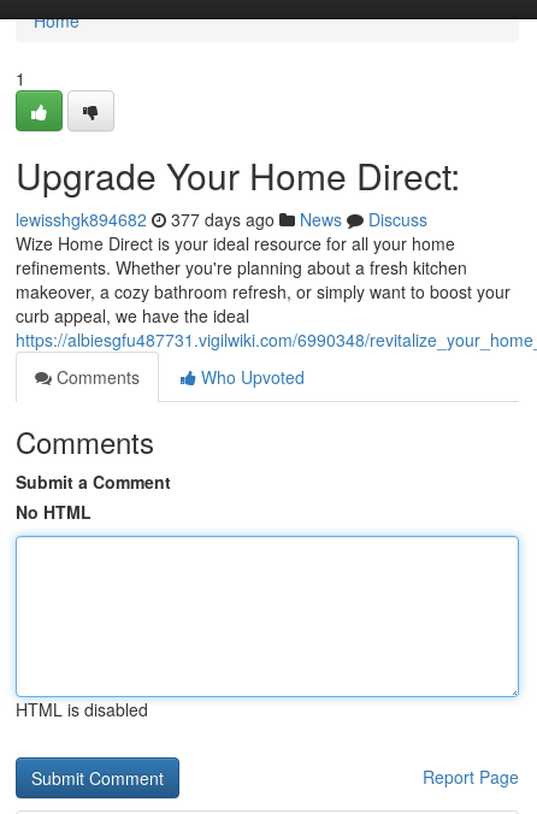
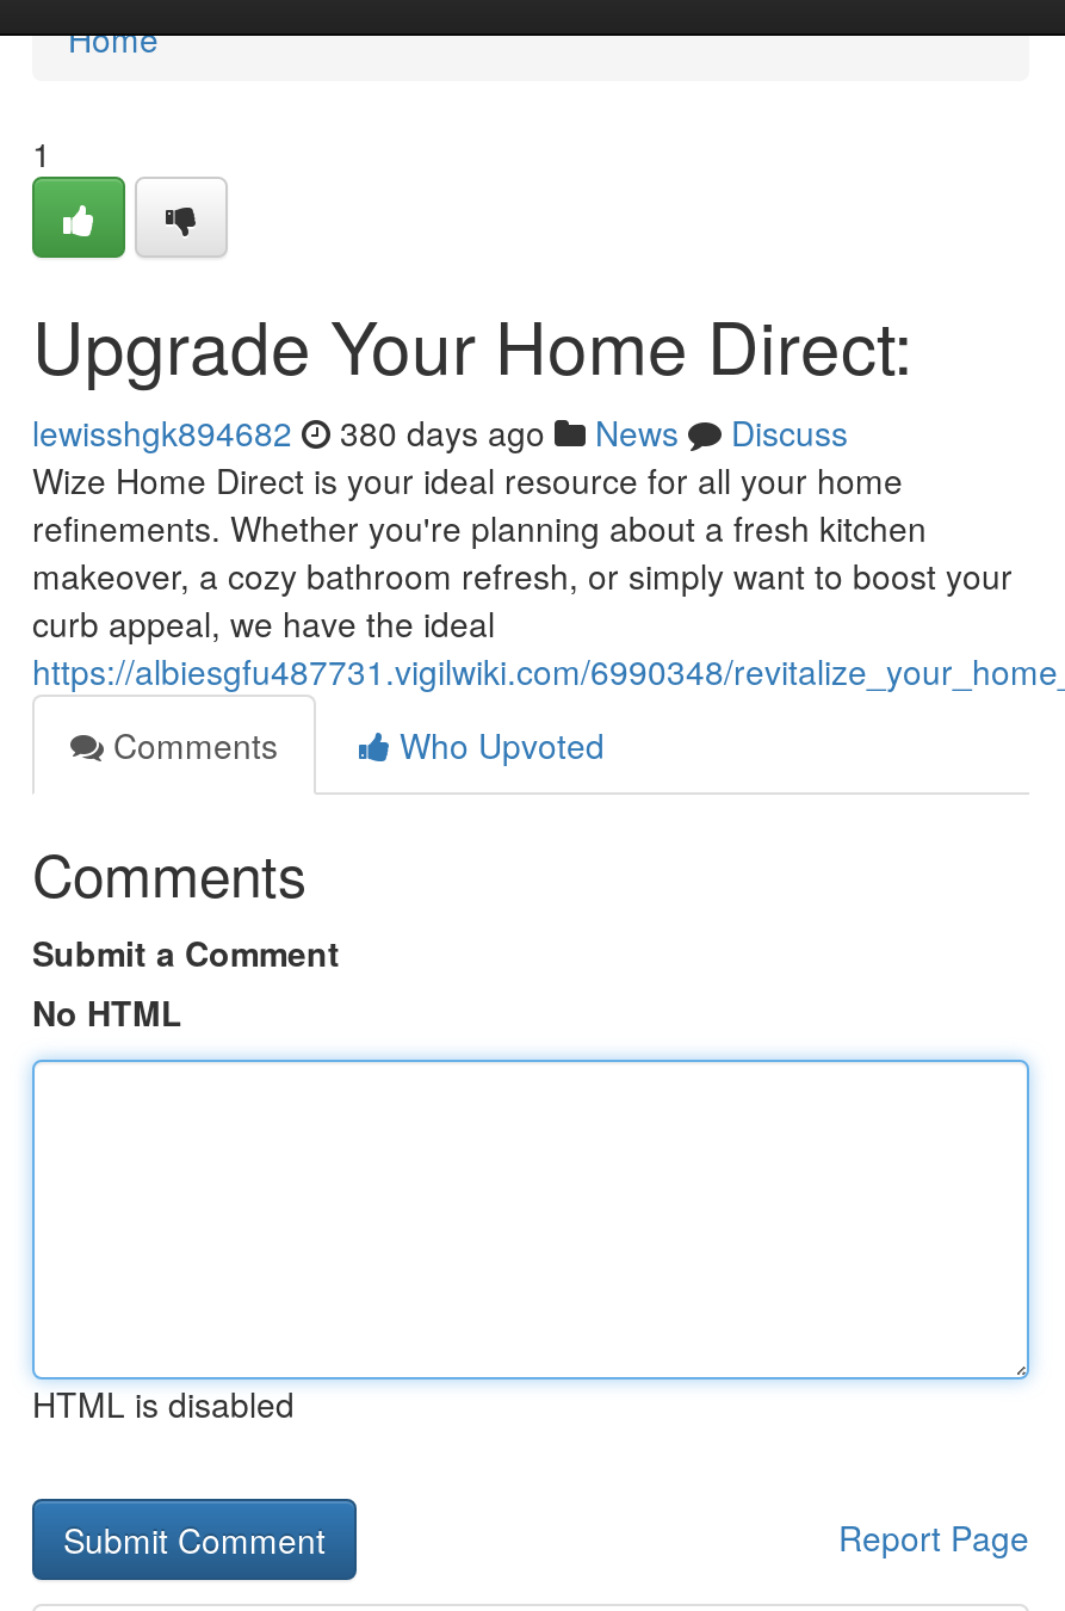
- lewisshgk894682 377 days ago News Discuss
+ lewisshgk894682 380 days ago News Discuss
